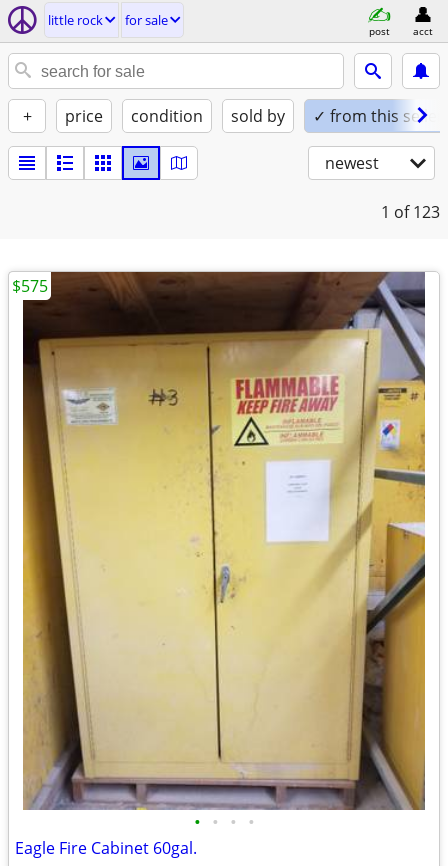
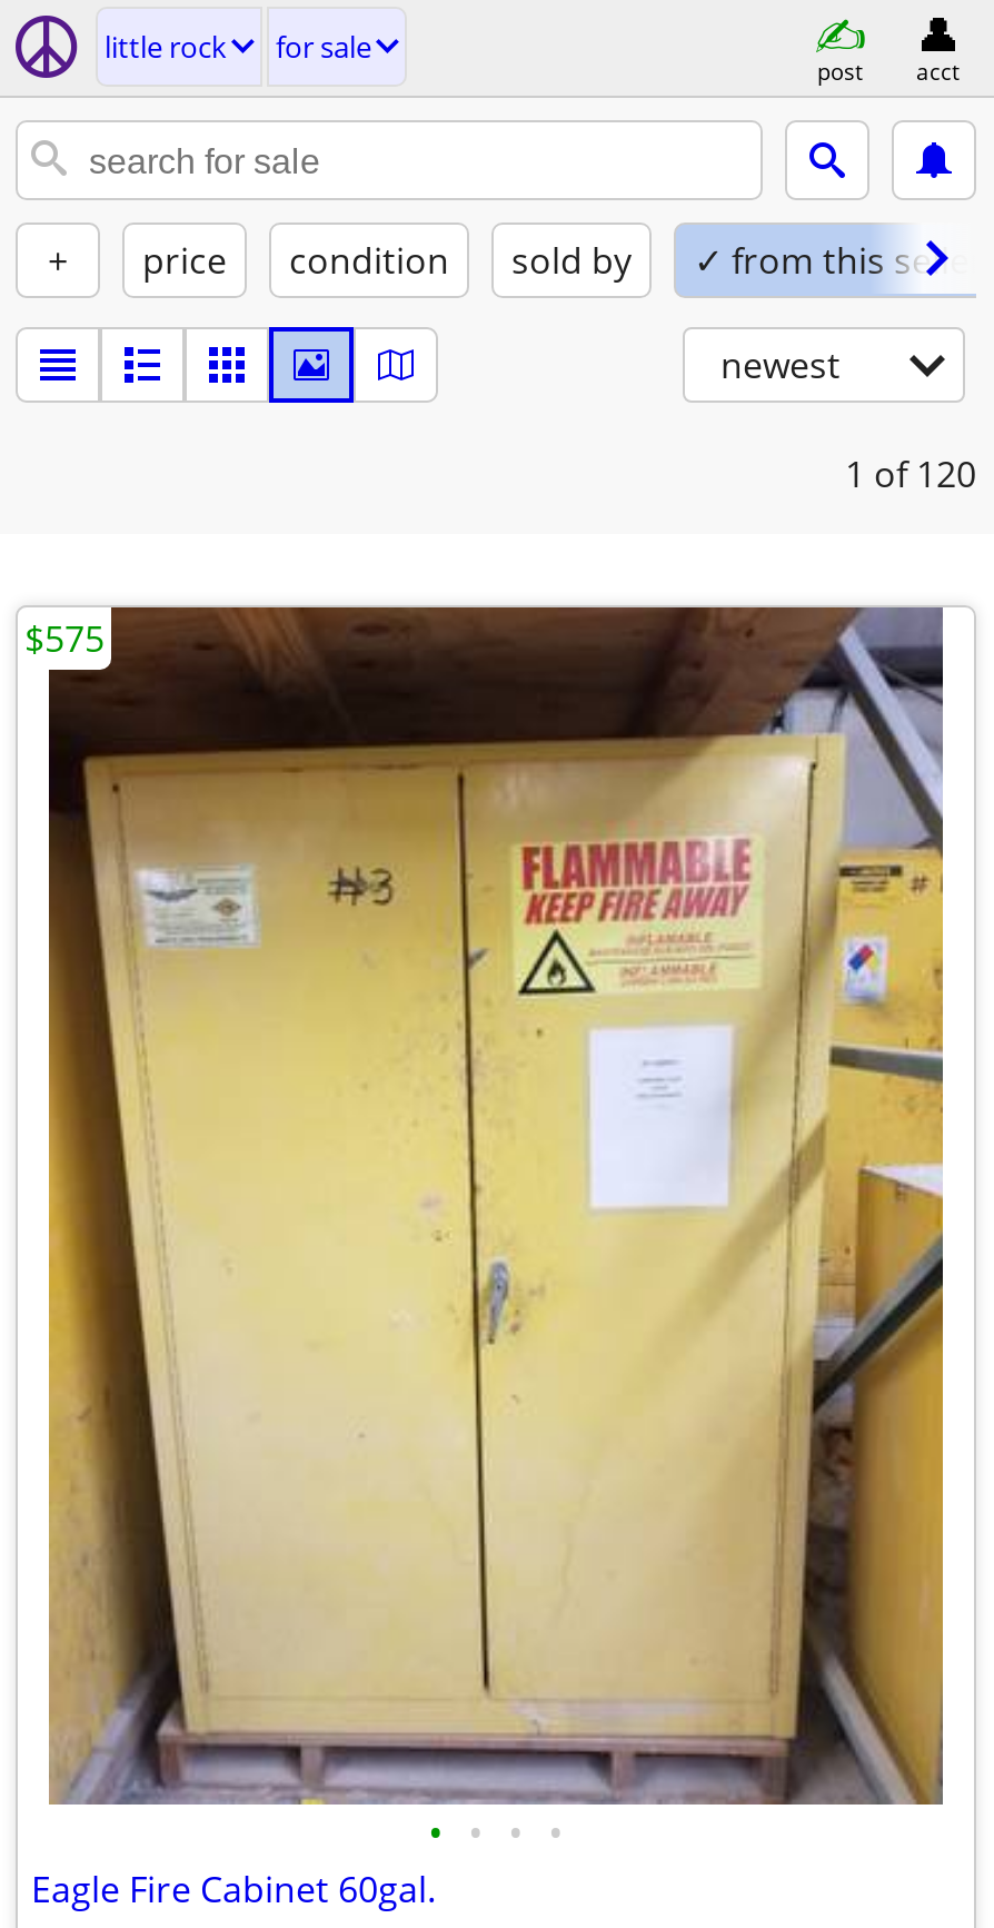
- 1 of 123
+ 1 of 120
